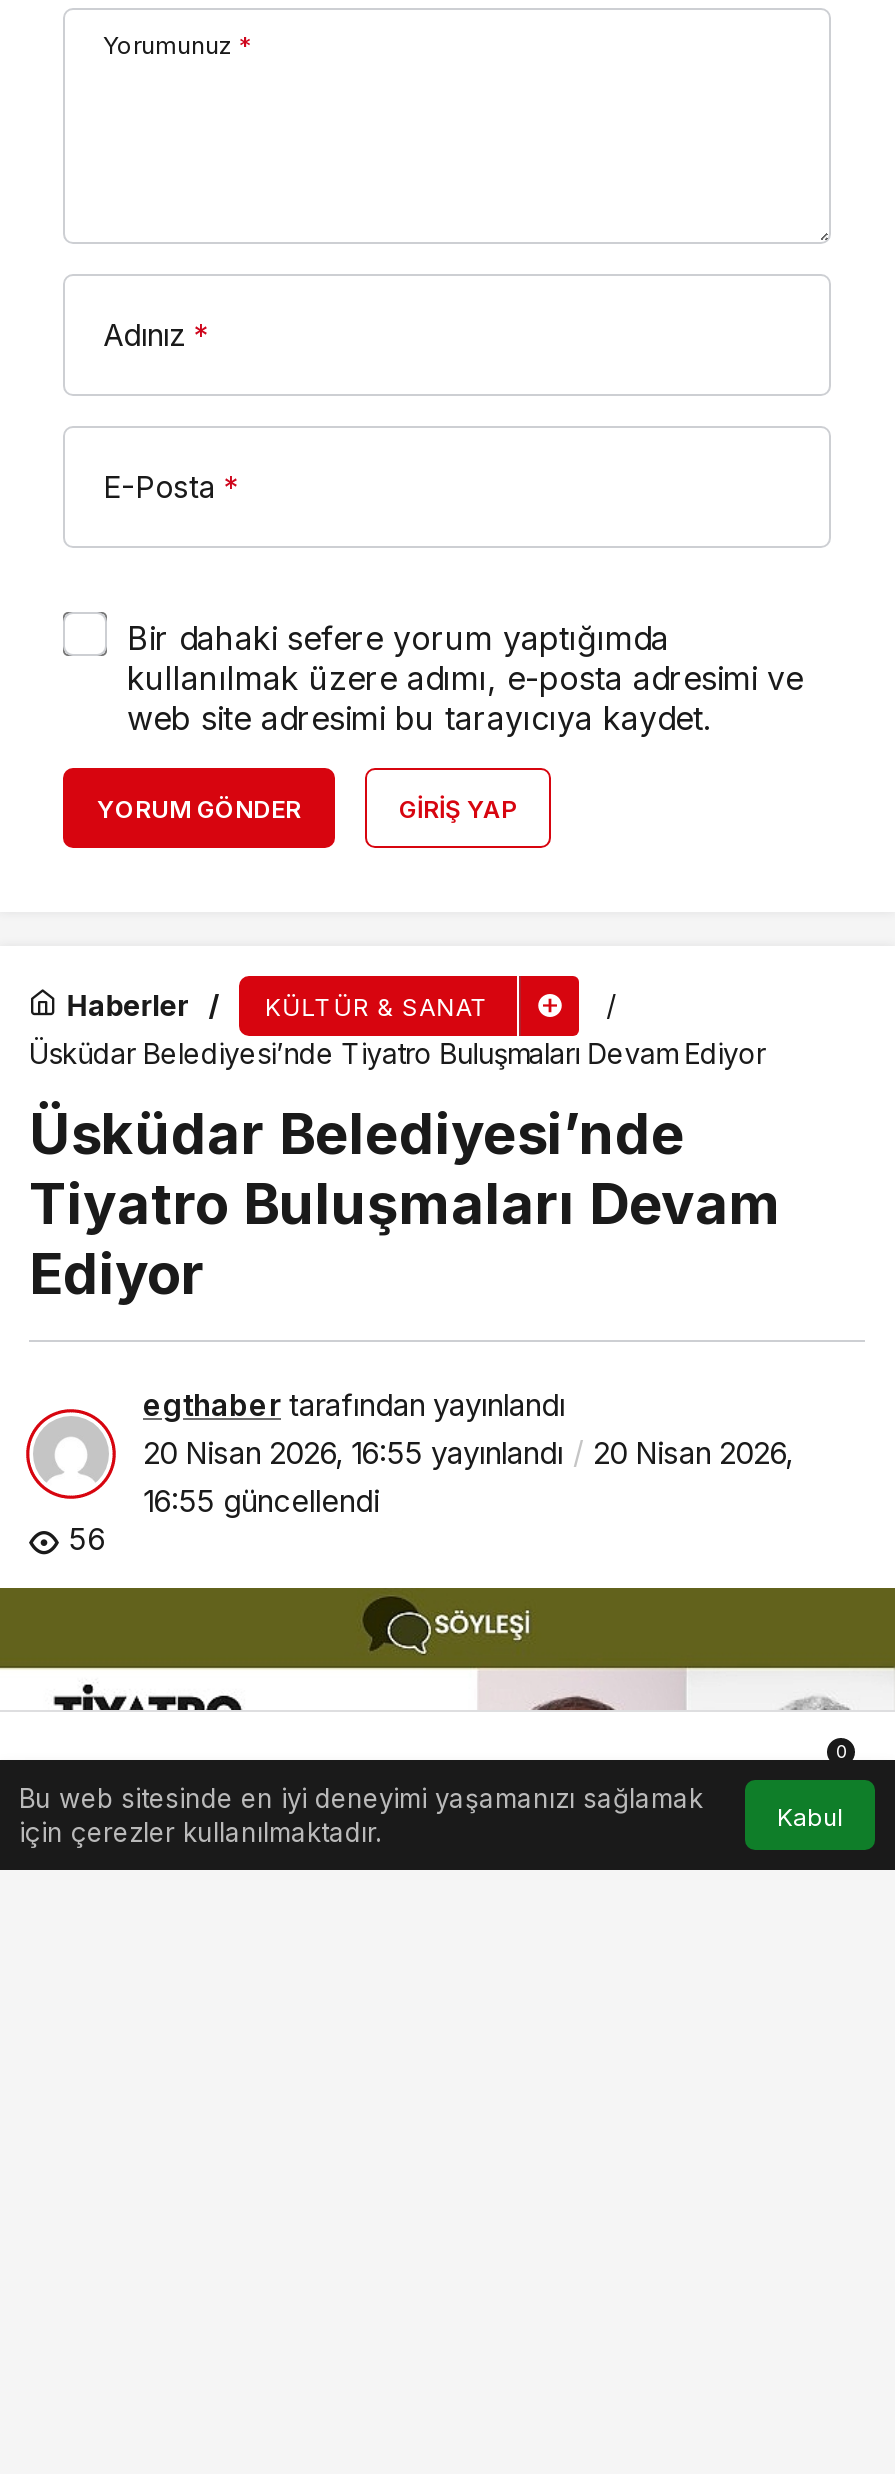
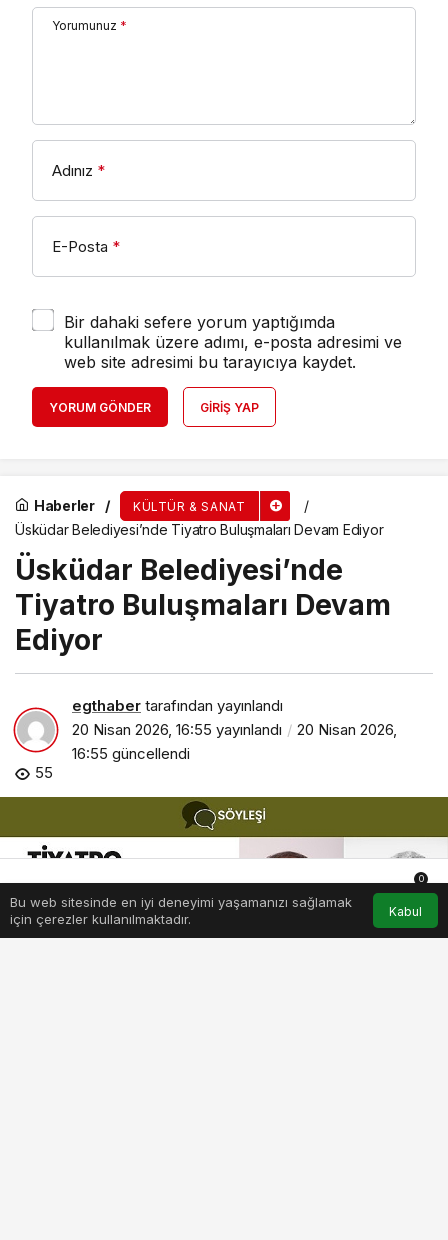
- 56
+ 55
